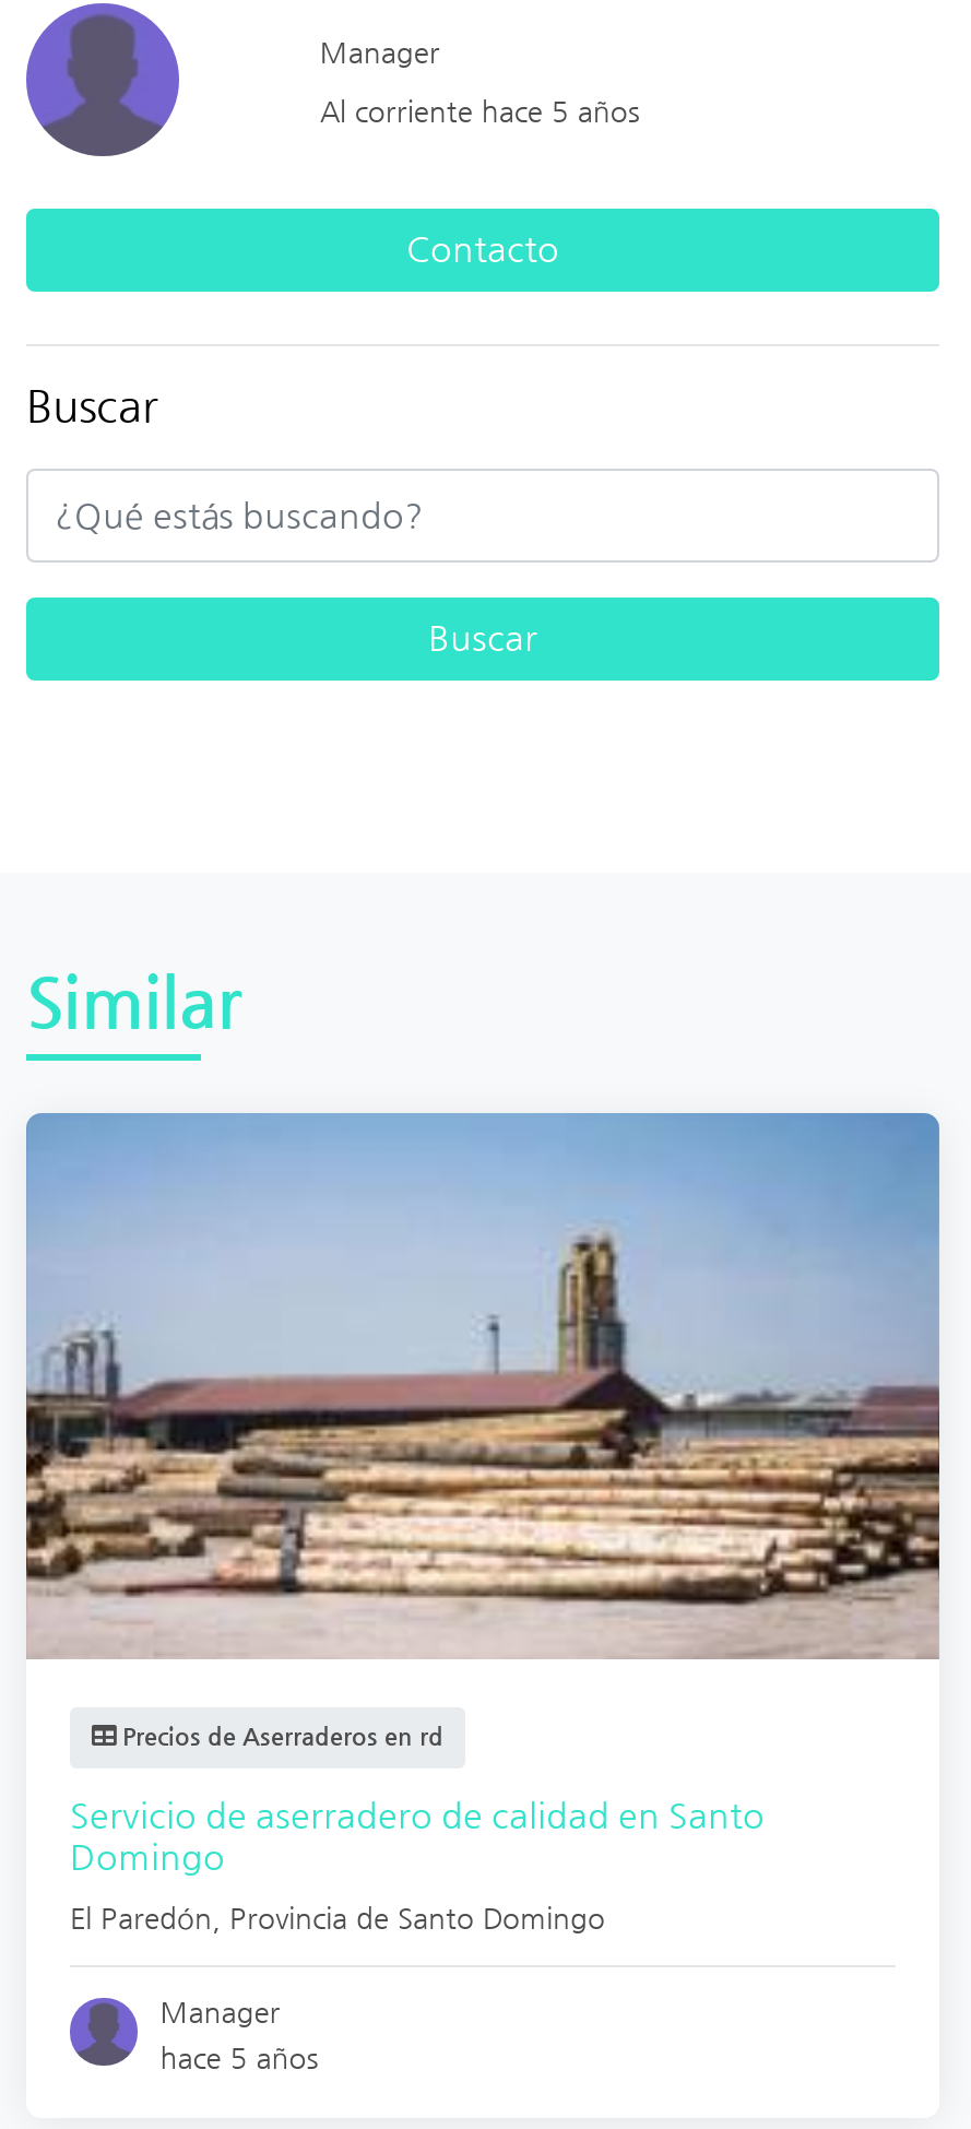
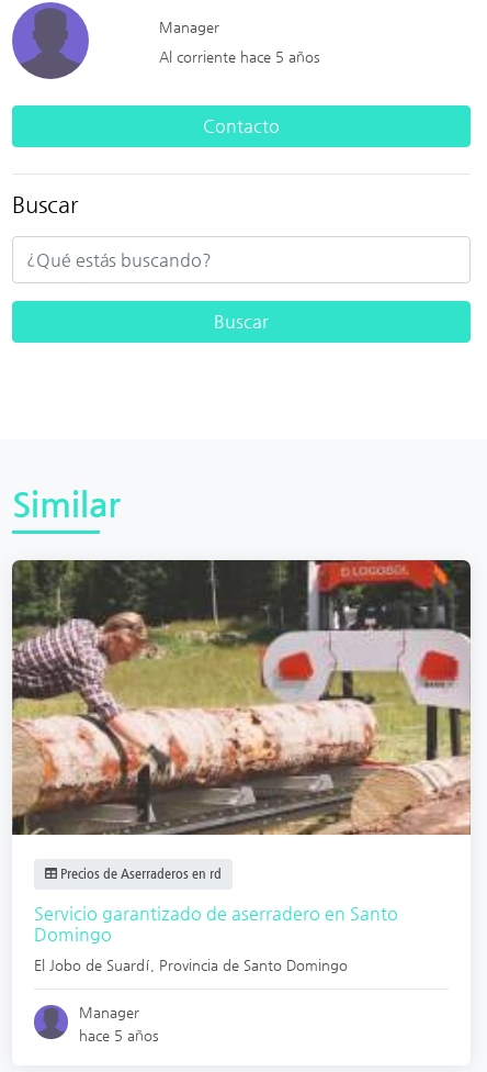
- [image]
+ [image]

- Servicio de aserradero de calidad en Santo
+ Servicio garantizado de aserradero en Santo

- El Paredón, Provincia de Santo Domingo
+ El Jobo de Suardí, Provincia de Santo Domingo
